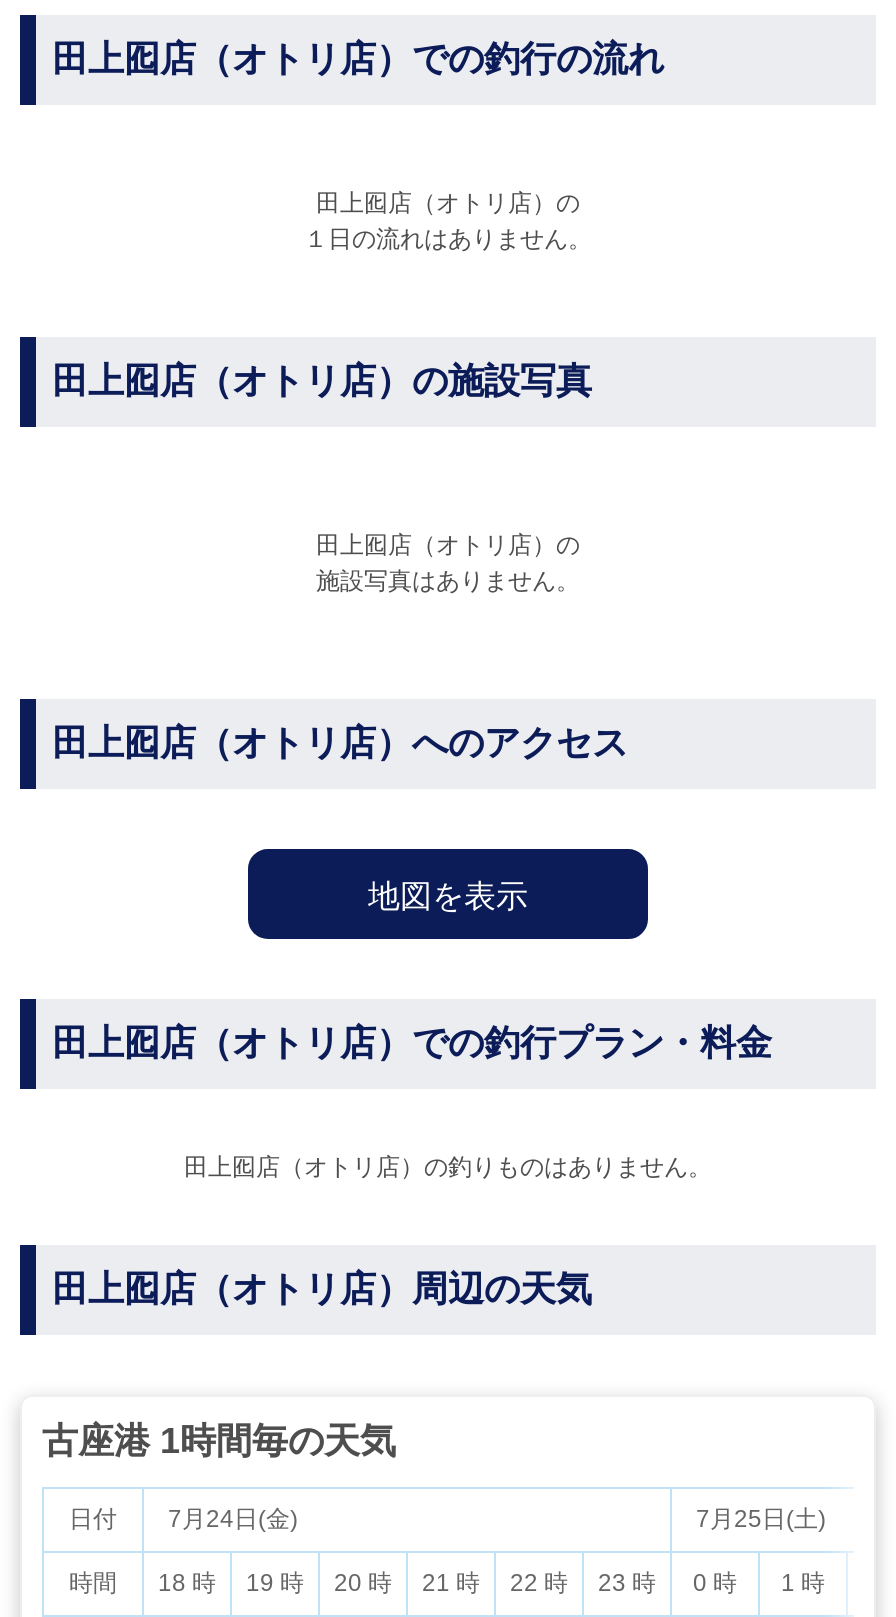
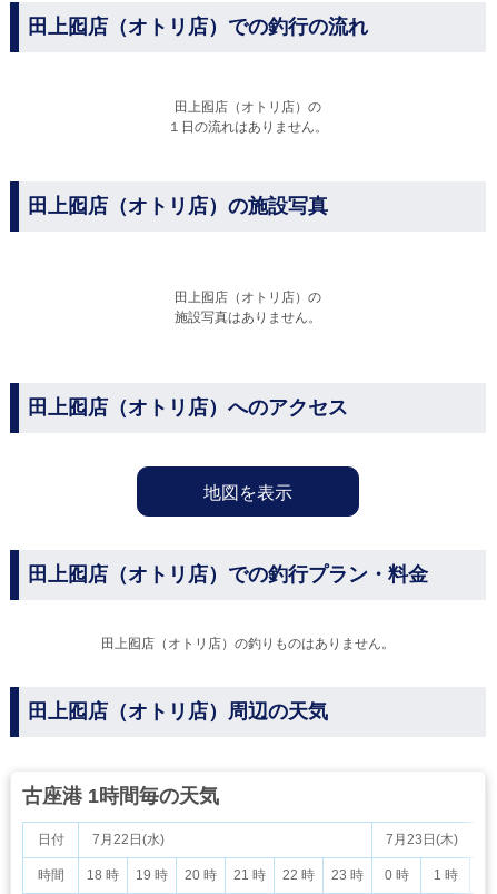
- 日付 7月24日(金)
+ 日付 7月22日(水)

- 7月25日(土)
+ 7月23日(木)
